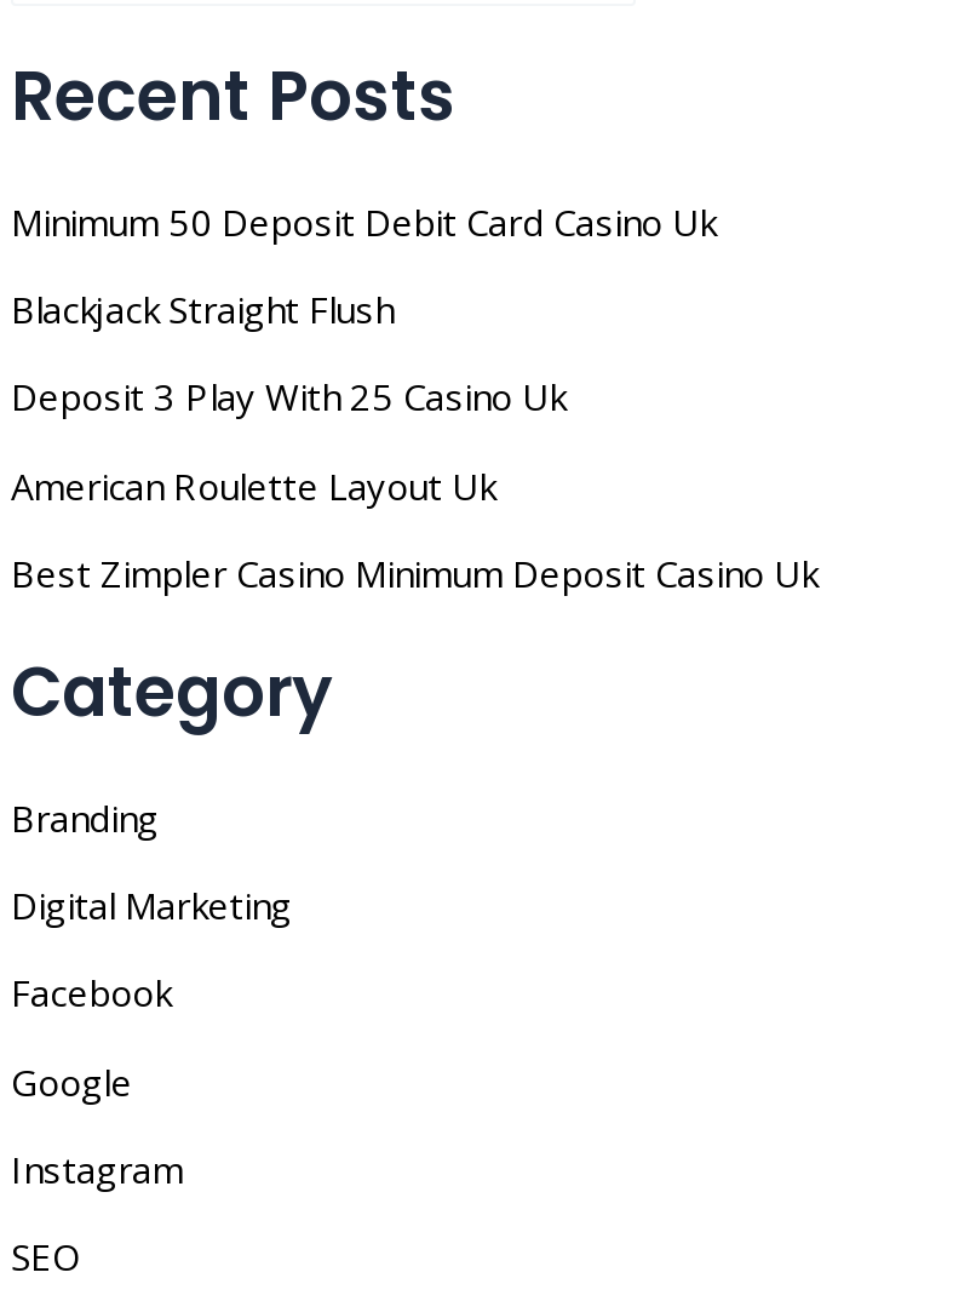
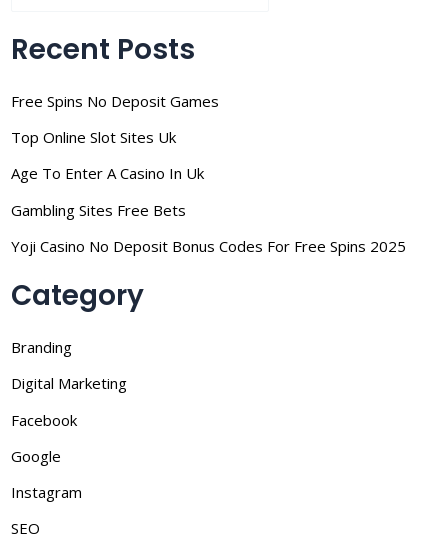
- Minimum 50 Deposit Debit Card Casino Uk
+ Free Spins No Deposit Games

- Blackjack Straight Flush
+ Top Online Slot Sites Uk

- Deposit 3 Play With 25 Casino Uk
+ Age To Enter A Casino In Uk

- American Roulette Layout Uk
+ Gambling Sites Free Bets

- Best Zimpler Casino Minimum Deposit Casino Uk
+ Yoji Casino No Deposit Bonus Codes For Free Spins 2025
